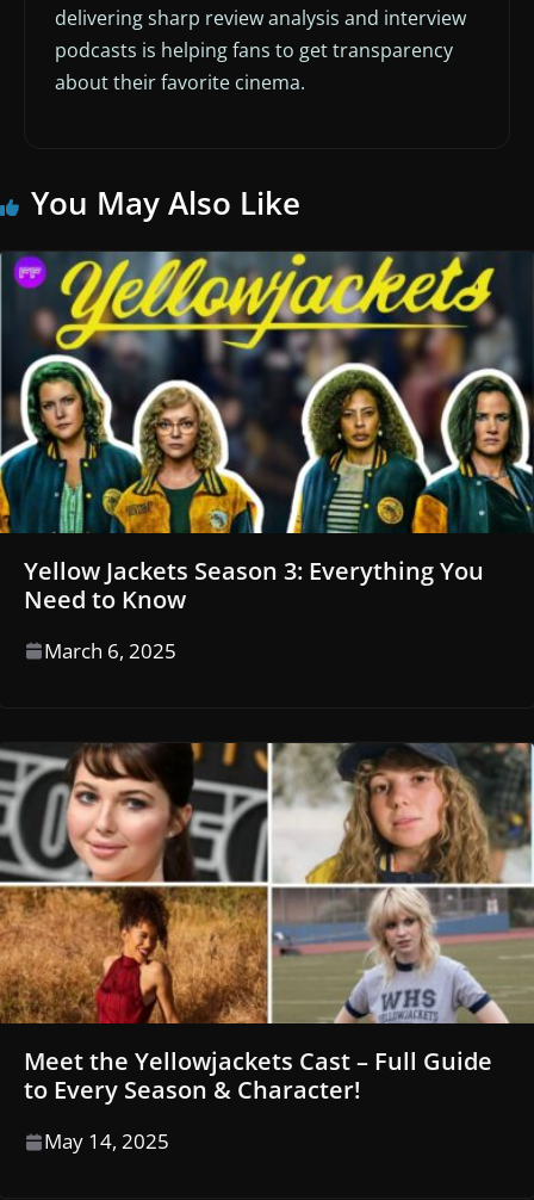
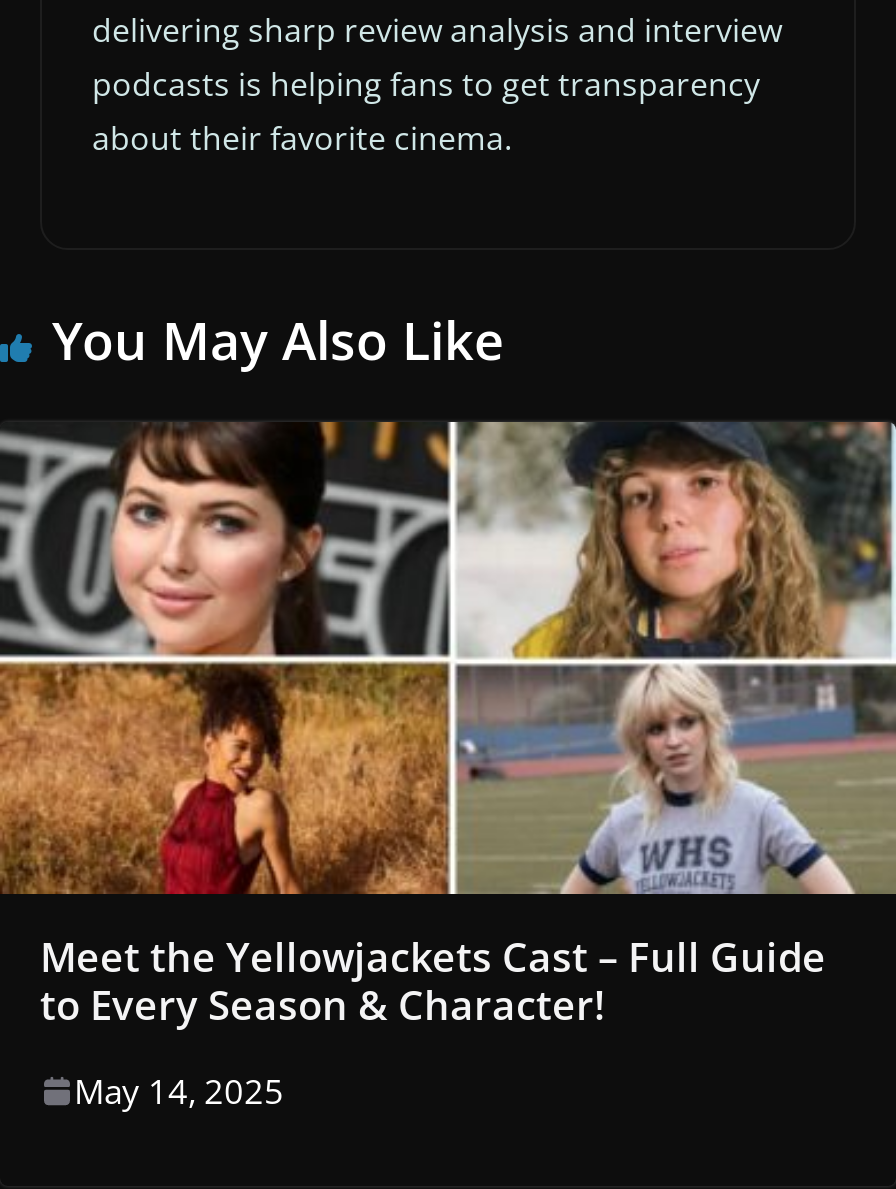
- [image]
- Yellow Jackets Season 3: Everything You
- Need to Know
- March 6, 2025
